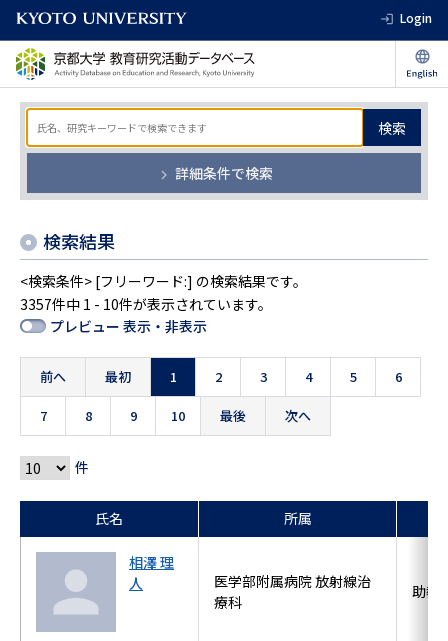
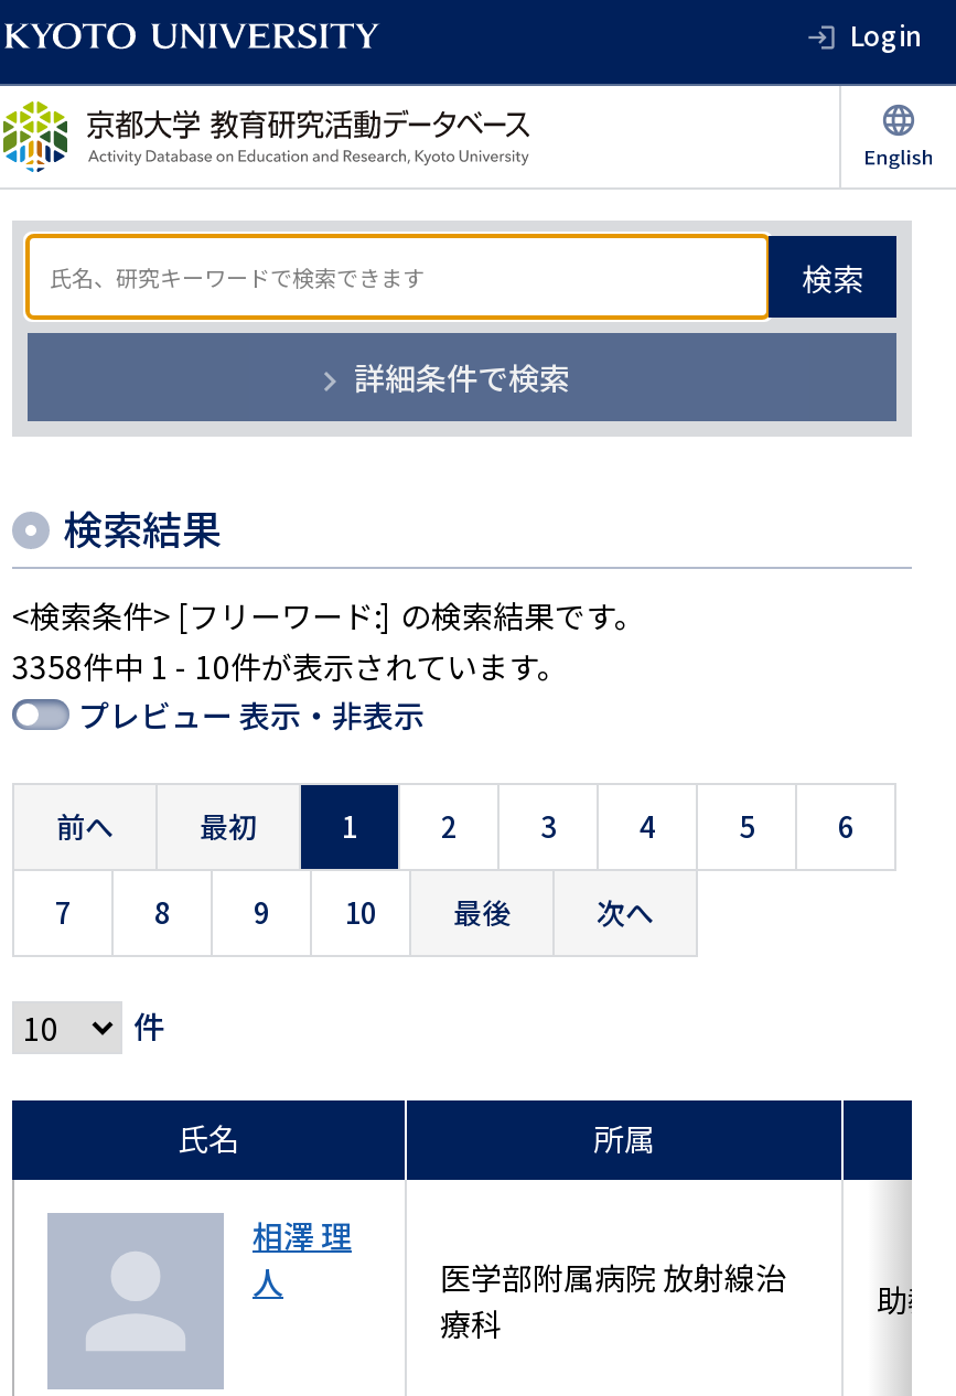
- 3357件中 1 - 10件が表示されています。
+ 3358件中 1 - 10件が表示されています。
